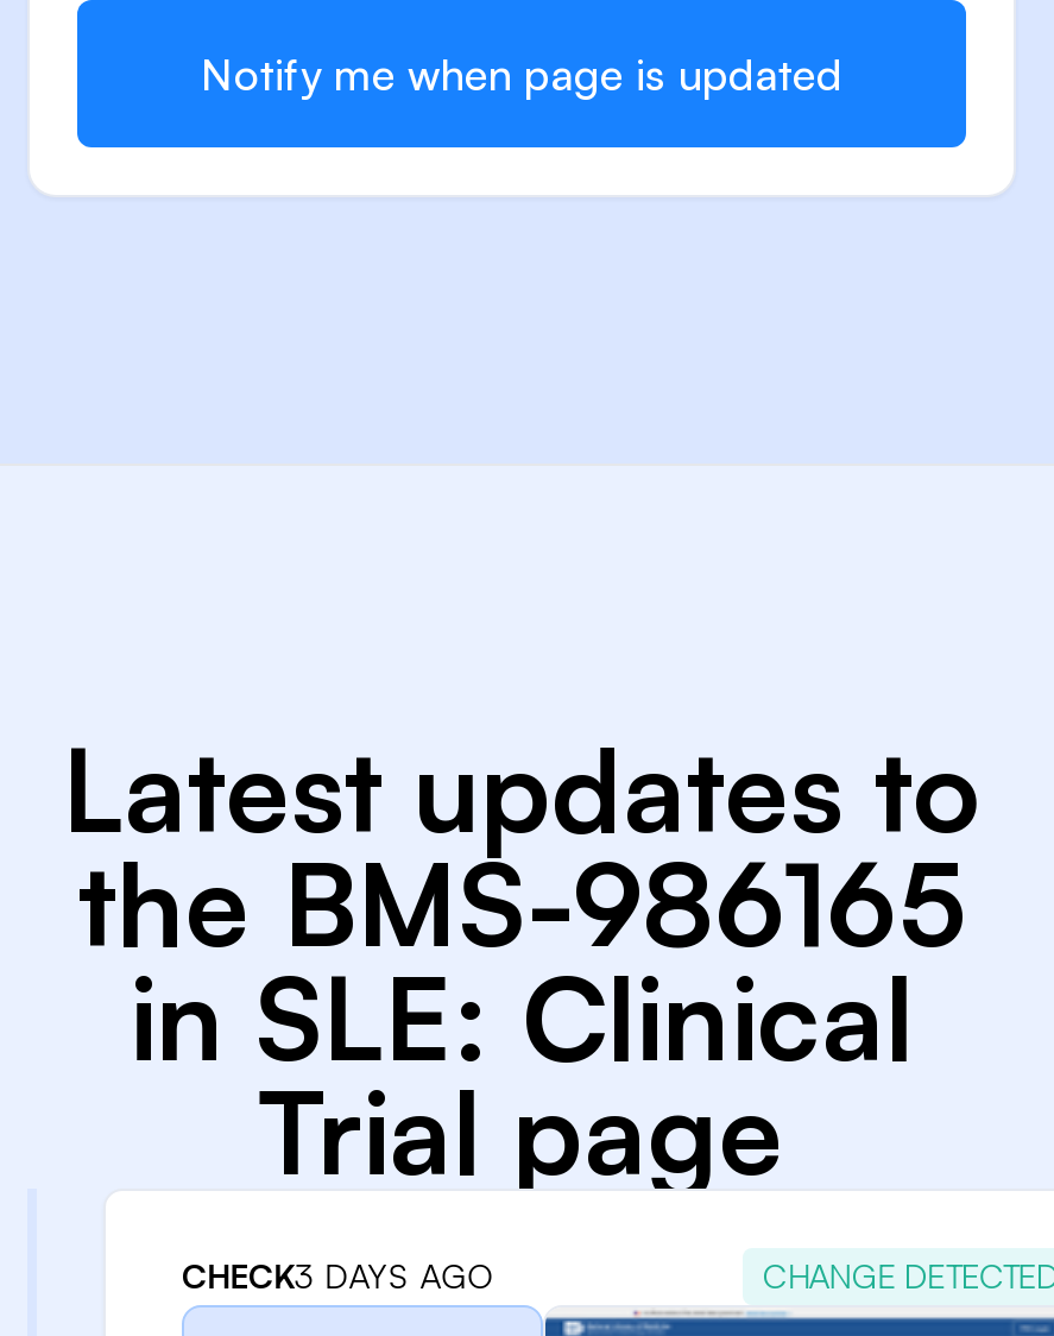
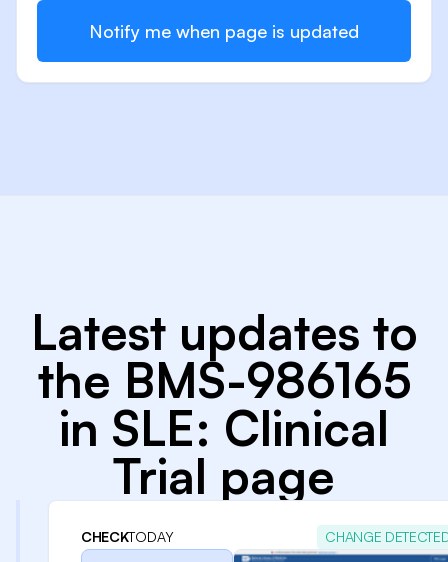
- CHECK3 DAYS AGO
+ CHECKTODAY
